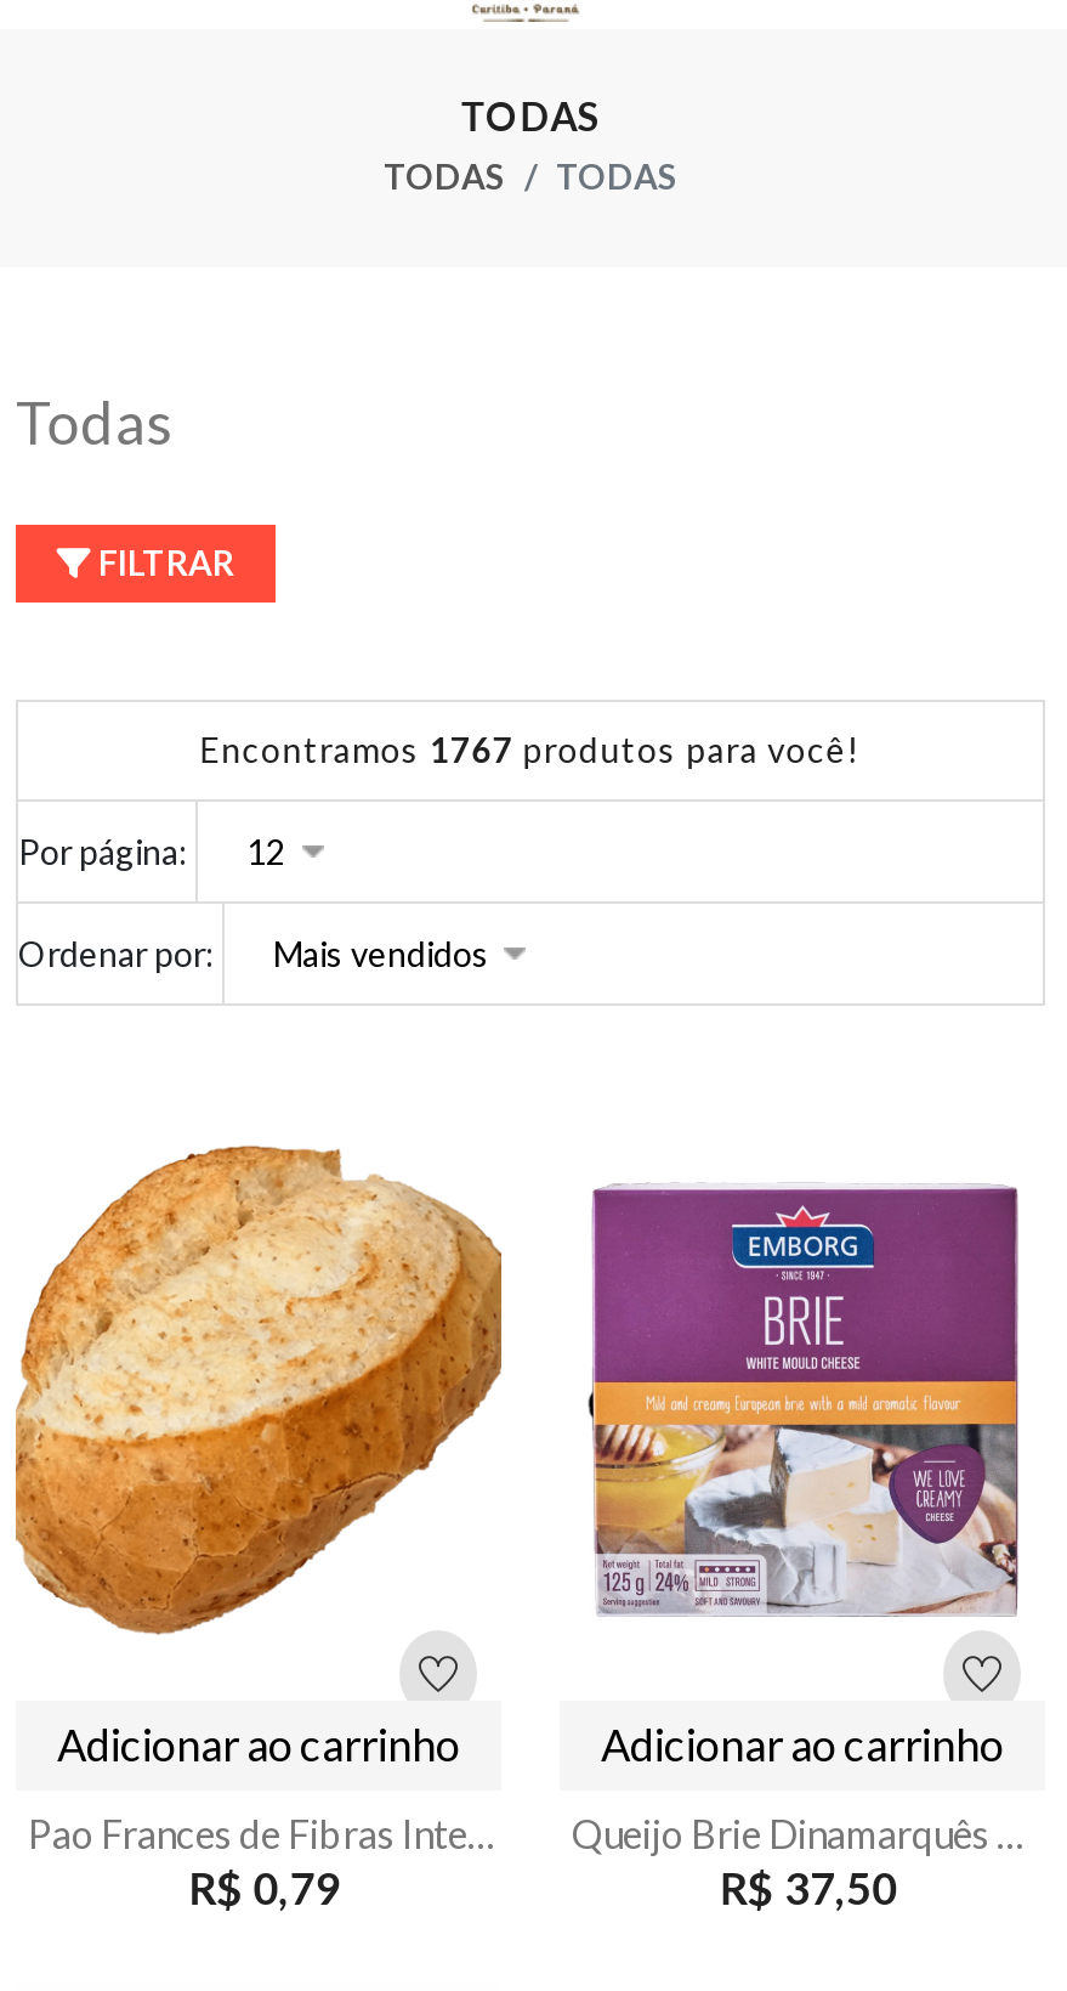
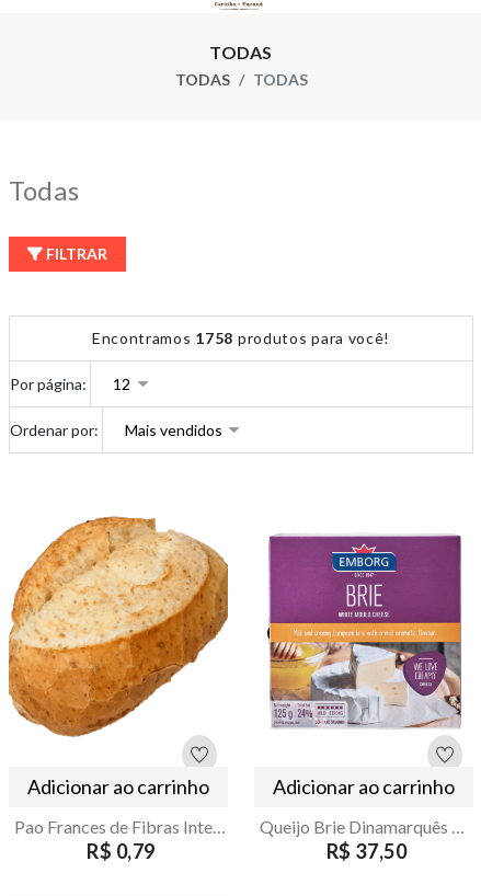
- Encontramos 1767 produtos para você!
+ Encontramos 1758 produtos para você!
